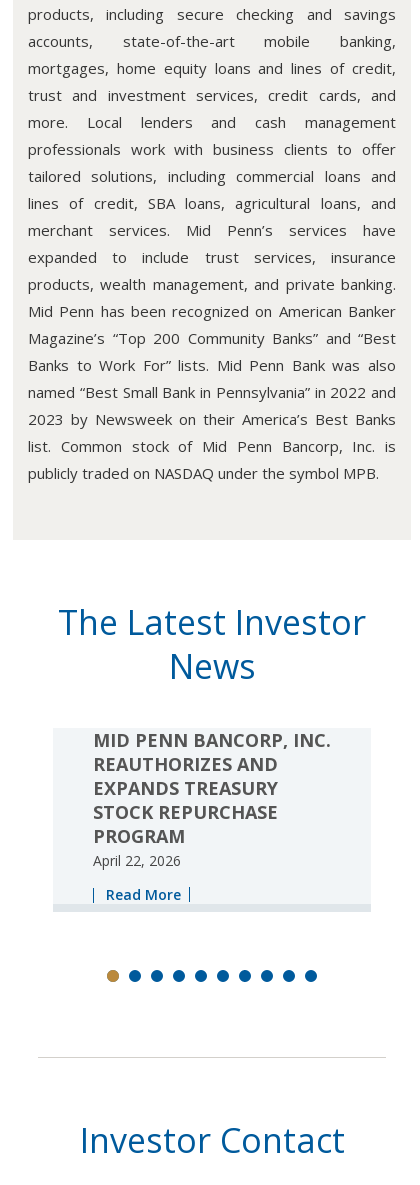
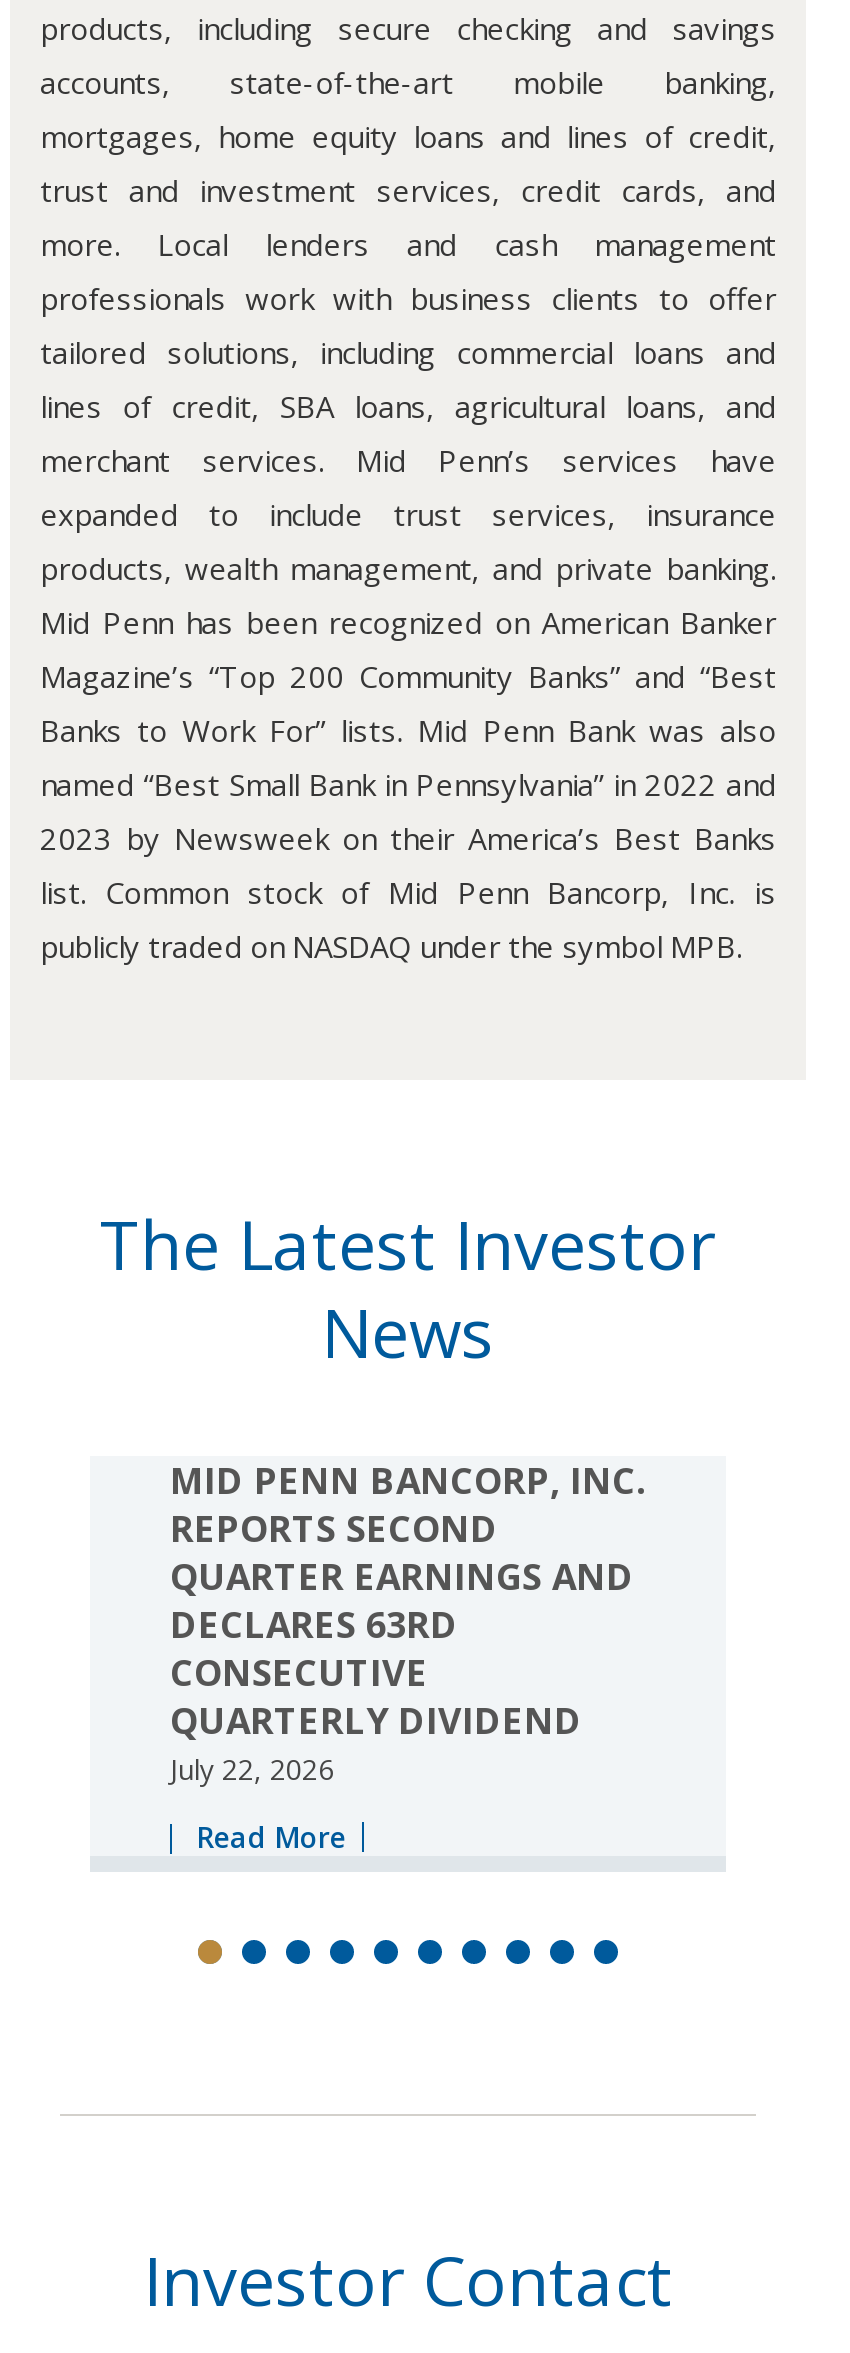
- REAUTHORIZES AND
- EXPANDS TREASURY
- STOCK REPURCHASE
- PROGRAM
- April 22, 2026
+ REPORTS SECOND
+ QUARTER EARNINGS AND
+ DECLARES 63RD
+ CONSECUTIVE
+ QUARTERLY DIVIDEND
+ July 22, 2026

moved down: Read More
